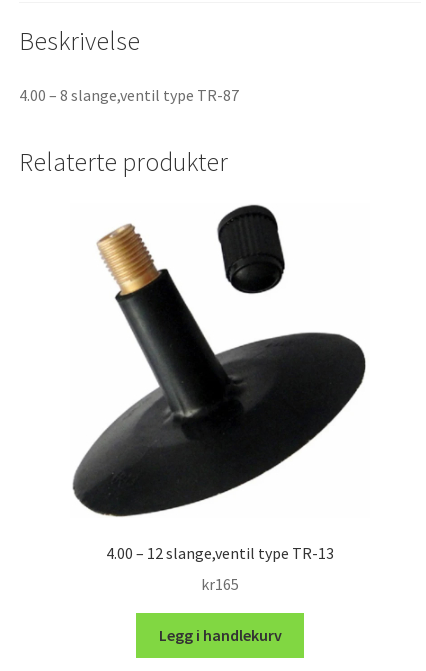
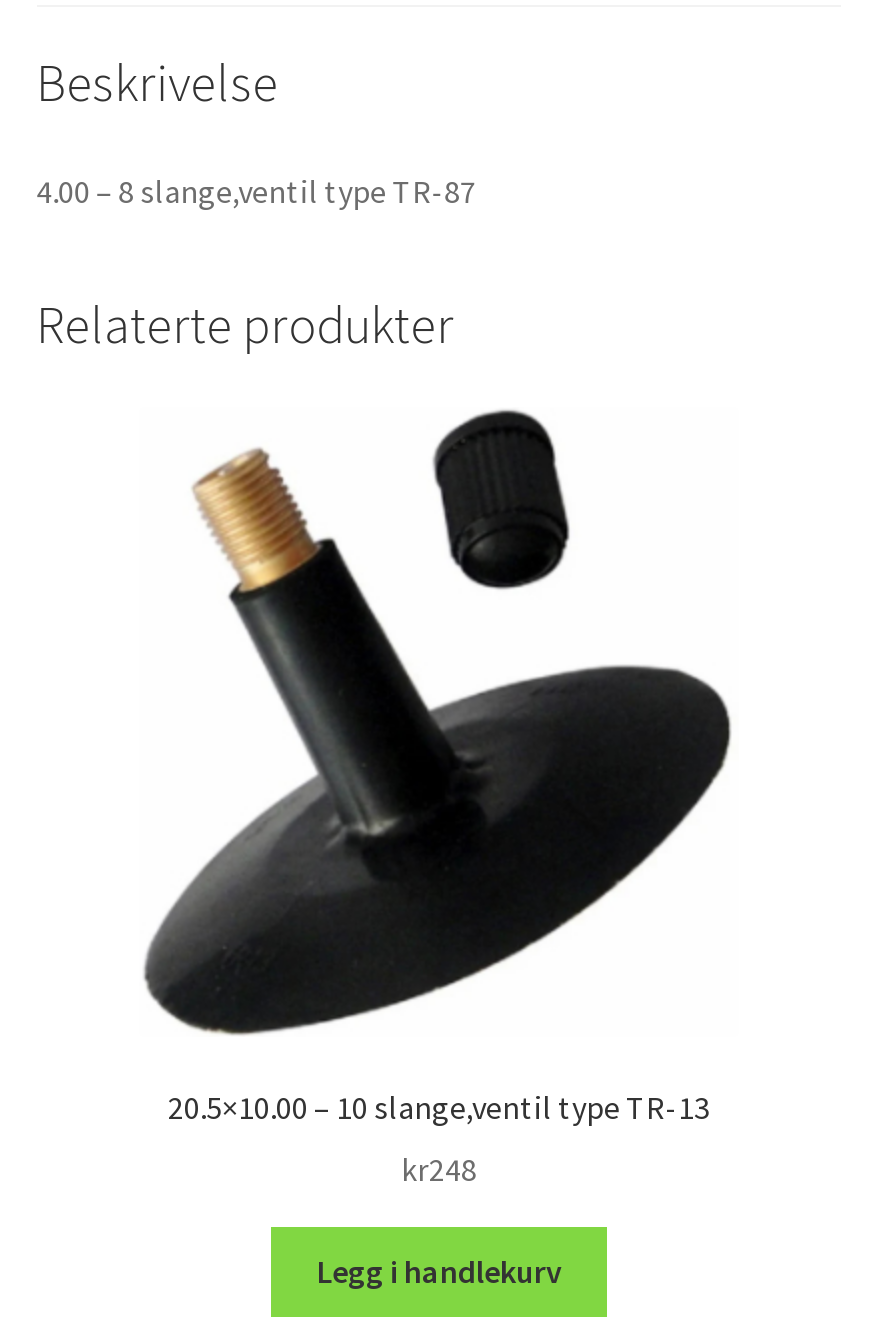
- 4.00 – 12 slange,ventil type TR-13
+ 20.5×10.00 – 10 slange,ventil type TR-13

- kr165
+ kr248
